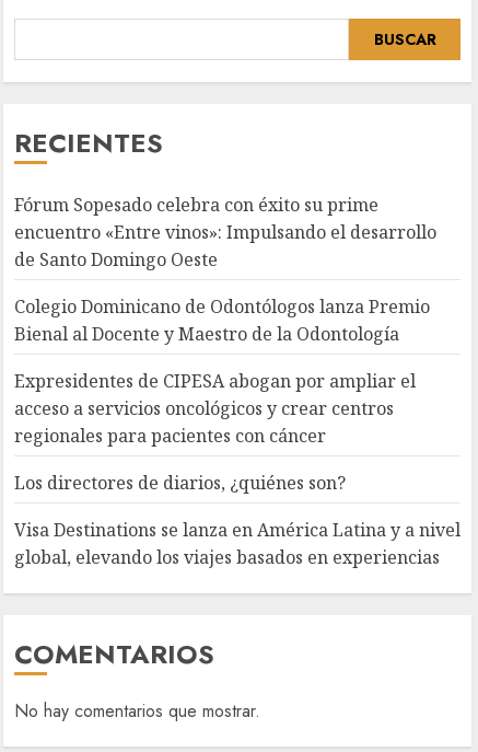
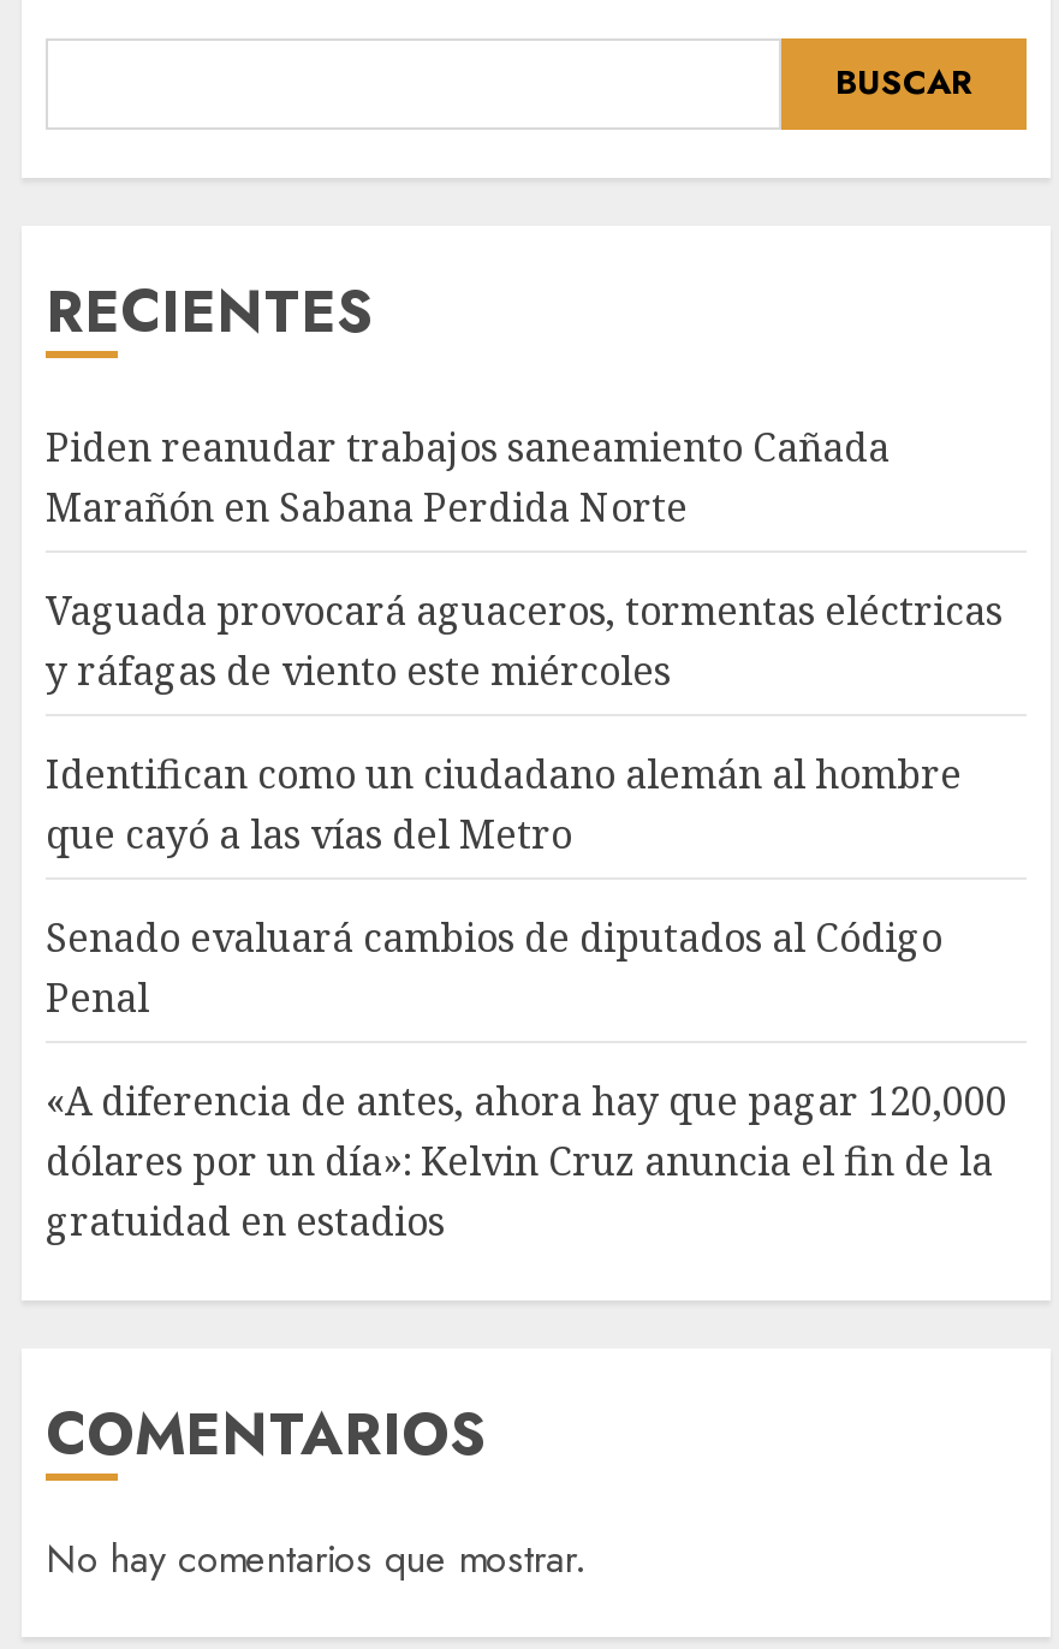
- Fórum Sopesado celebra con éxito su prime
- encuentro «Entre vinos»: Impulsando el desarrollo
- de Santo Domingo Oeste
+ Piden reanudar trabajos saneamiento Cañada
+ Marañón en Sabana Perdida Norte

- Colegio Dominicano de Odontólogos lanza Premio
- Bienal al Docente y Maestro de la Odontología
+ Vaguada provocará aguaceros, tormentas eléctricas
+ y ráfagas de viento este miércoles

- Expresidentes de CIPESA abogan por ampliar el
- acceso a servicios oncológicos y crear centros
- regionales para pacientes con cáncer
+ Identifican como un ciudadano alemán al hombre
+ que cayó a las vías del Metro

- Los directores de diarios, ¿quiénes son?
+ Senado evaluará cambios de diputados al Código
+ Penal

- Visa Destinations se lanza en América Latina y a nivel
- global, elevando los viajes basados en experiencias
+ «A diferencia de antes, ahora hay que pagar 120,000
+ dólares por un día»: Kelvin Cruz anuncia el fin de la
+ gratuidad en estadios
